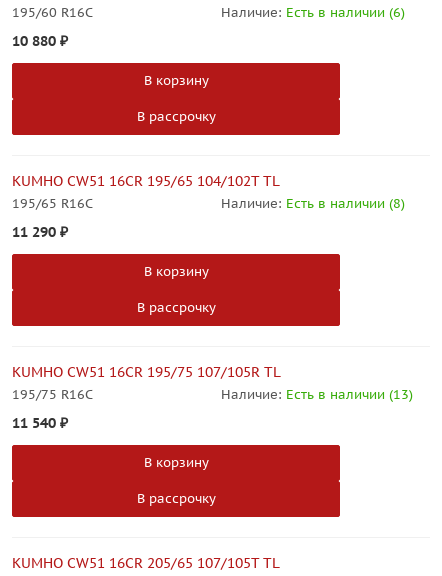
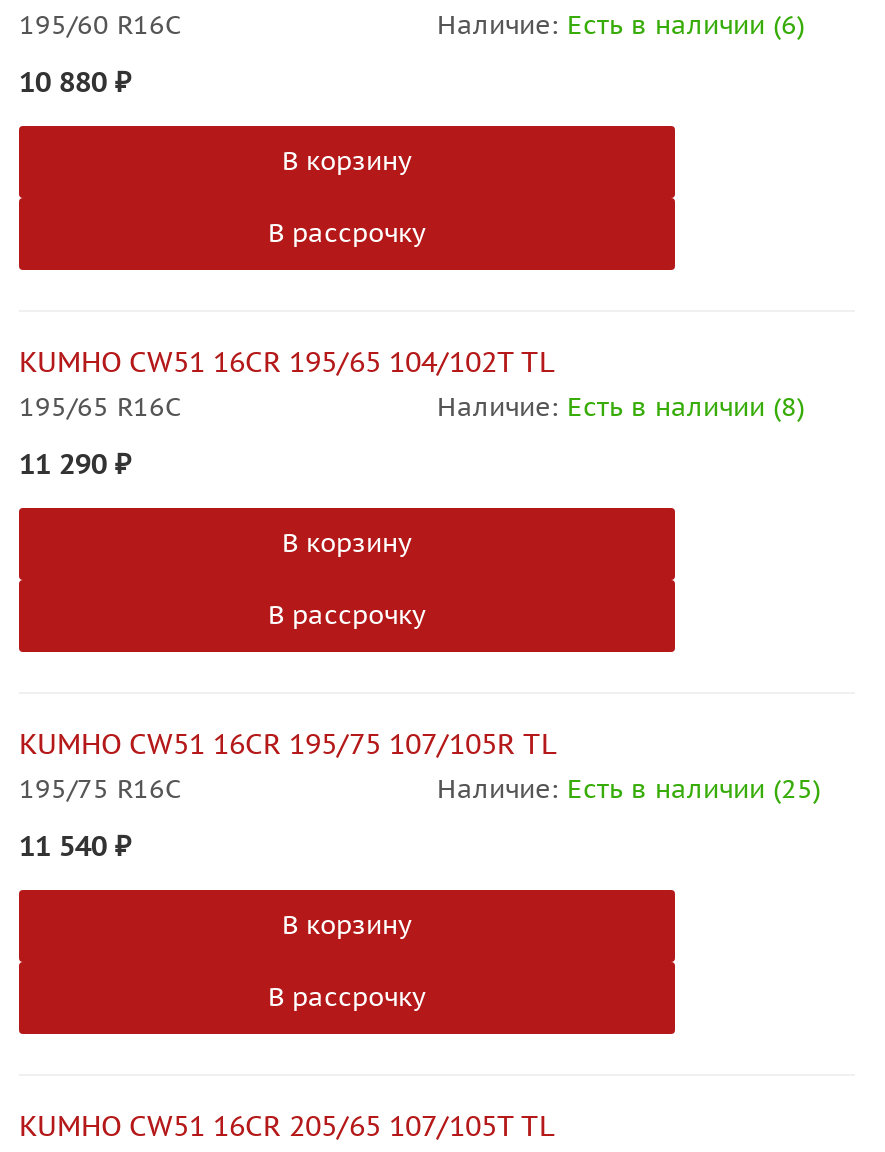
- Наличие: Есть в наличии (13)
+ Наличие: Есть в наличии (25)
